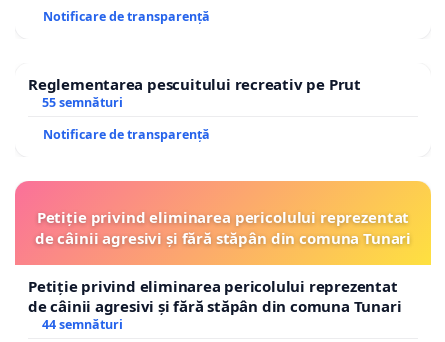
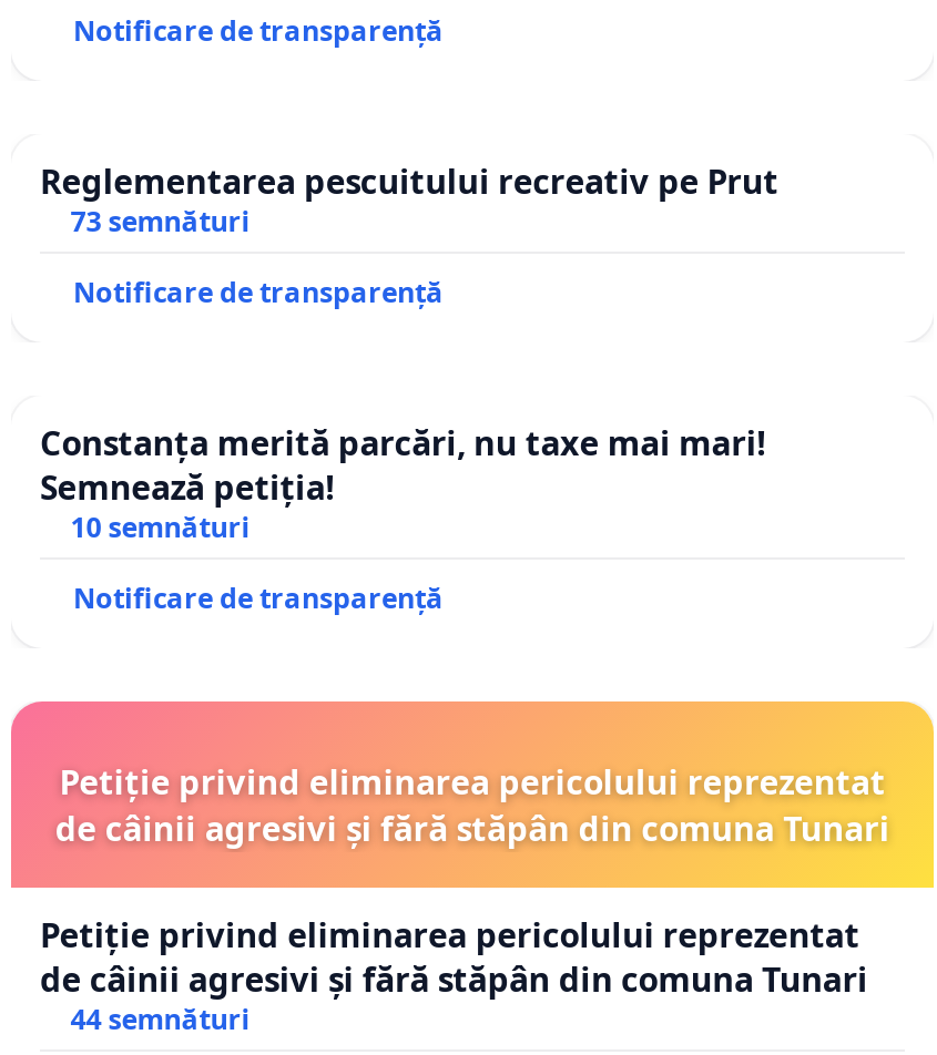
- 55 semnături
+ 73 semnături
+ Notificare de transparență
+ Constanța merită parcări, nu taxe mai mari!
+ Semnează petiția!
+ 10 semnături
